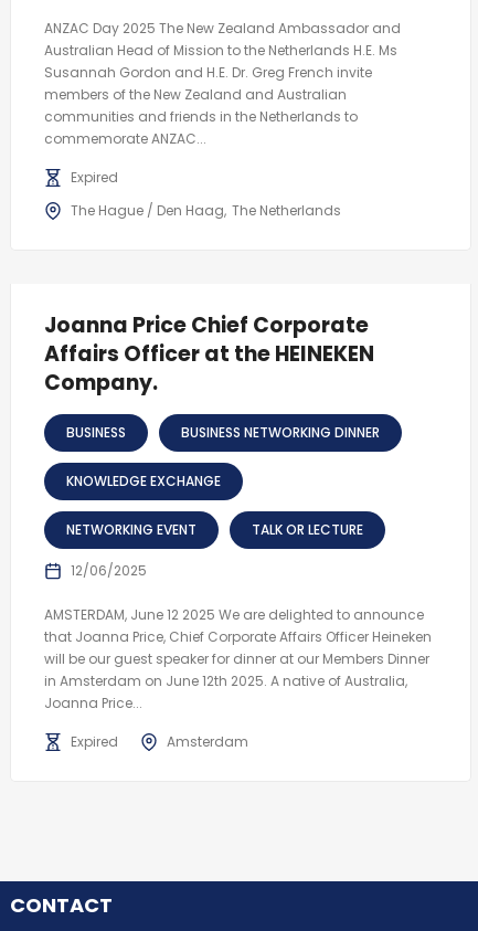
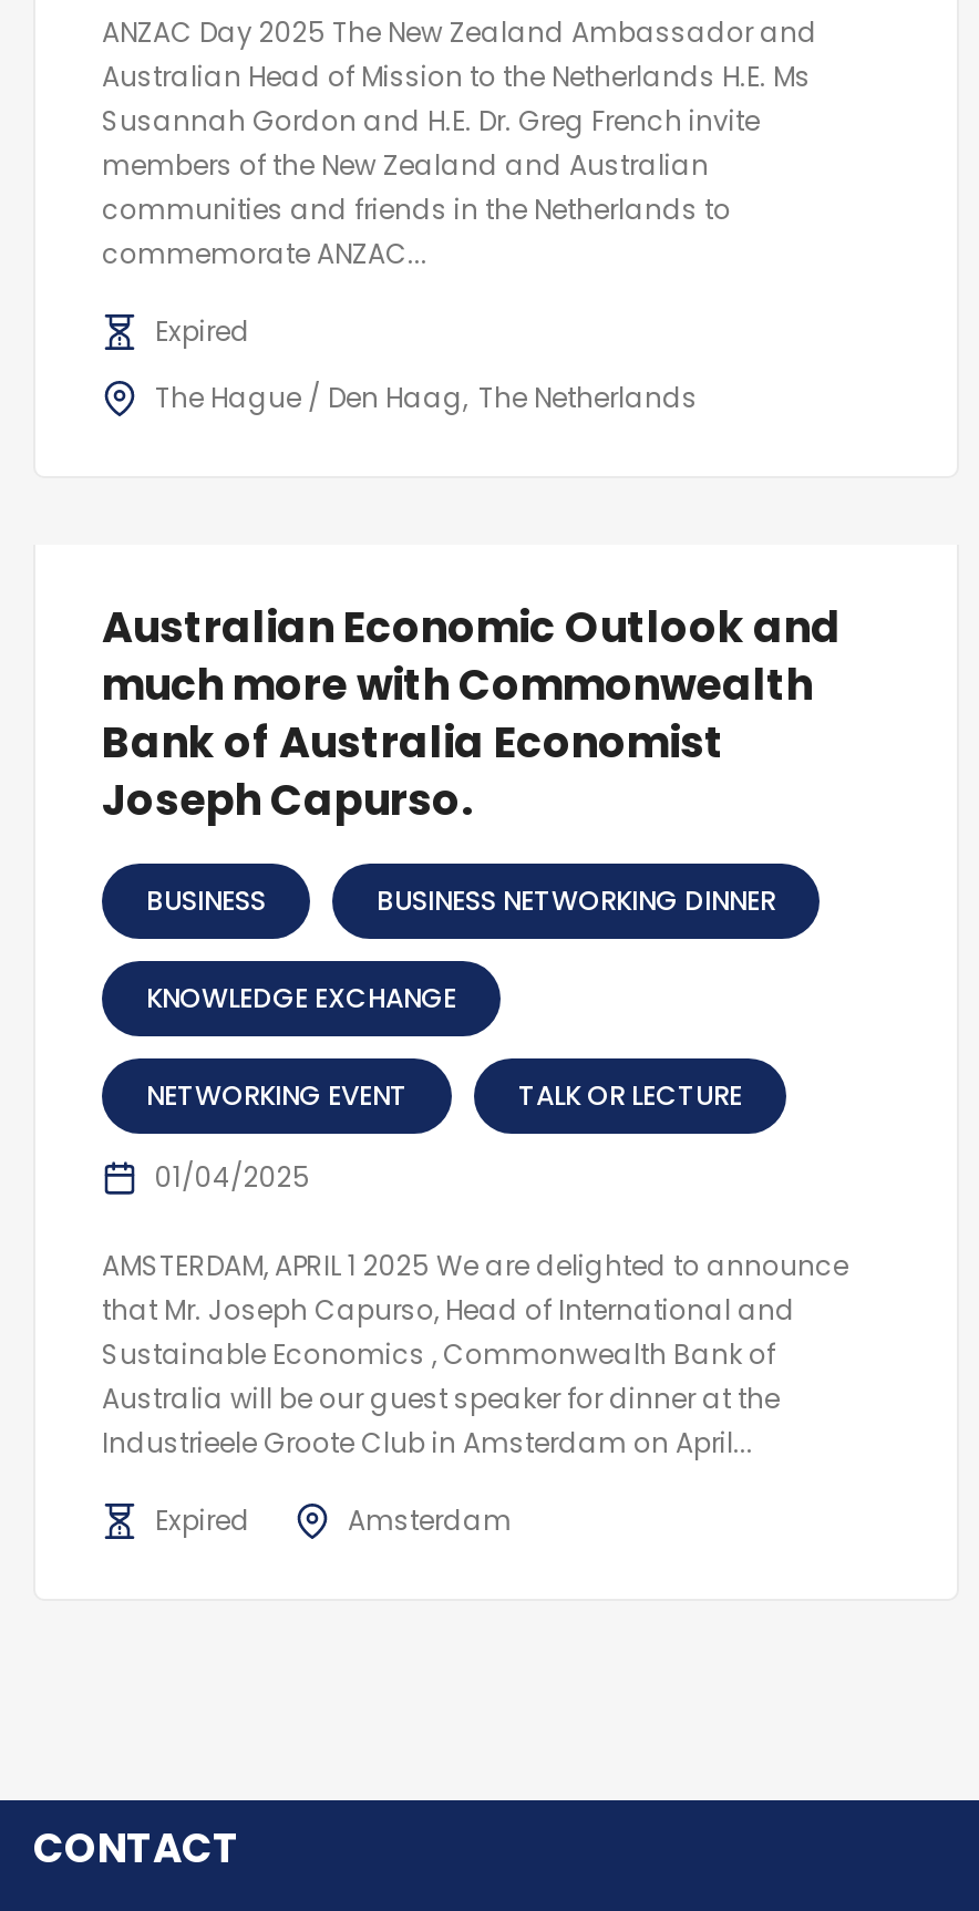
- Joanna Price Chief Corporate
- Affairs Officer at the HEINEKEN
- Company.
+ Australian Economic Outlook and
+ much more with Commonwealth
+ Bank of Australia Economist
+ Joseph Capurso.

- 12/06/2025
+ 01/04/2025

- AMSTERDAM, June 12 2025 We are delighted to announce
- that Joanna Price, Chief Corporate Affairs Officer Heineken
- will be our guest speaker for dinner at our Members Dinner
- in Amsterdam on June 12th 2025. A native of Australia,
- Joanna Price...
+ AMSTERDAM, APRIL 1 2025 We are delighted to announce
+ that Mr. Joseph Capurso, Head of International and
+ Sustainable Economics , Commonwealth Bank of
+ Australia will be our guest speaker for dinner at the
+ Industrieele Groote Club in Amsterdam on April...
